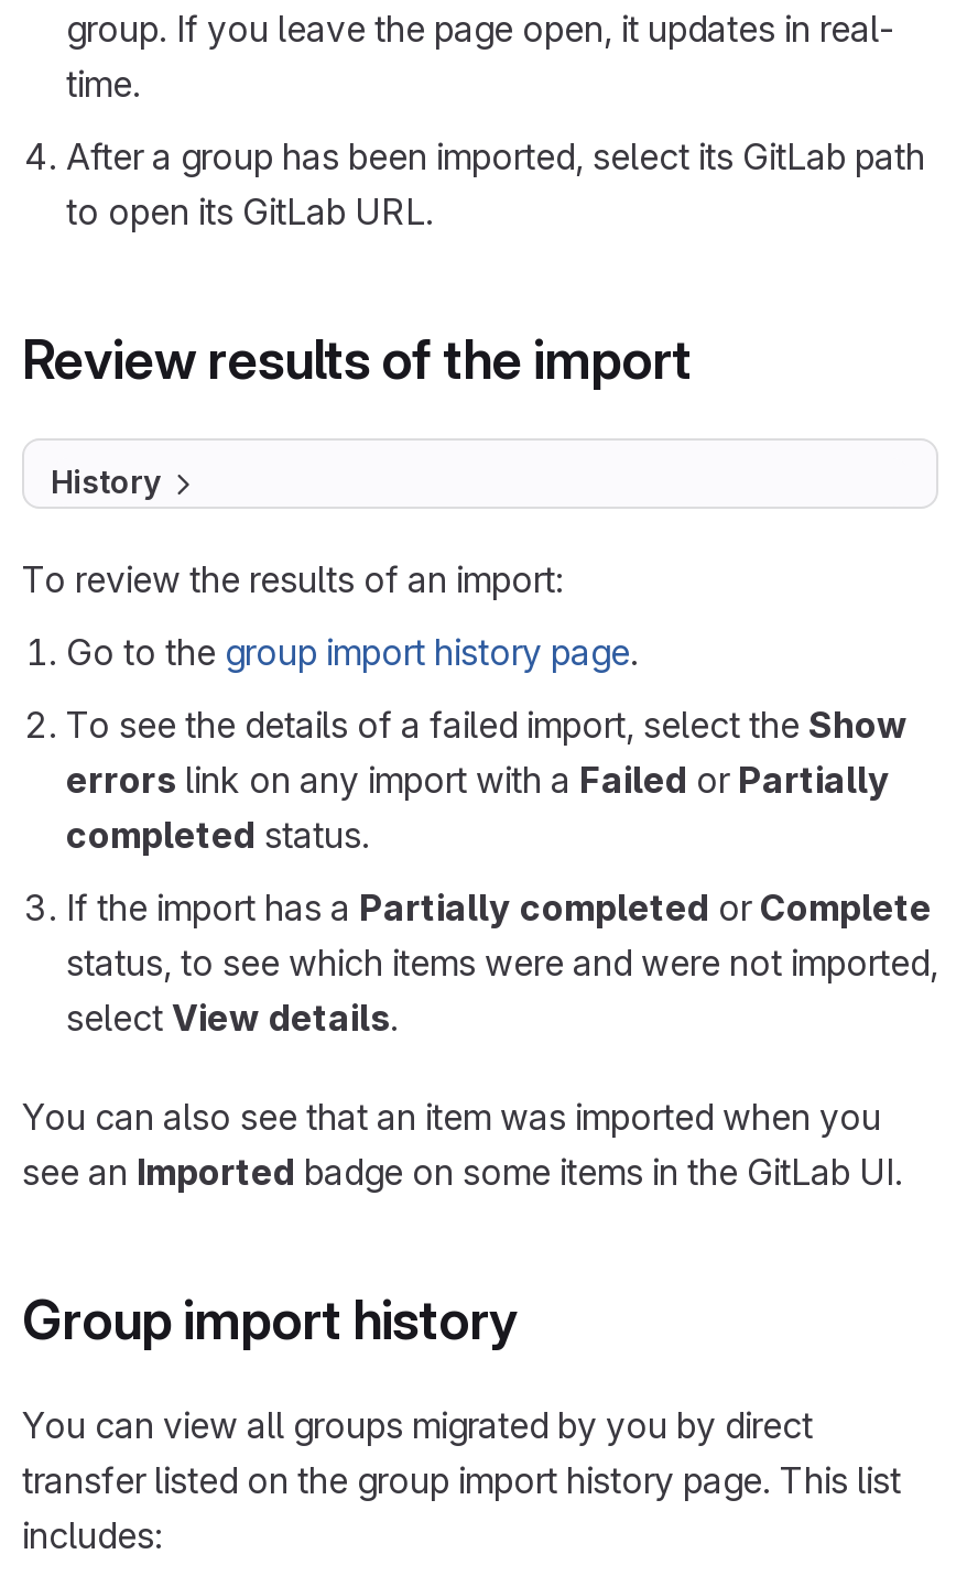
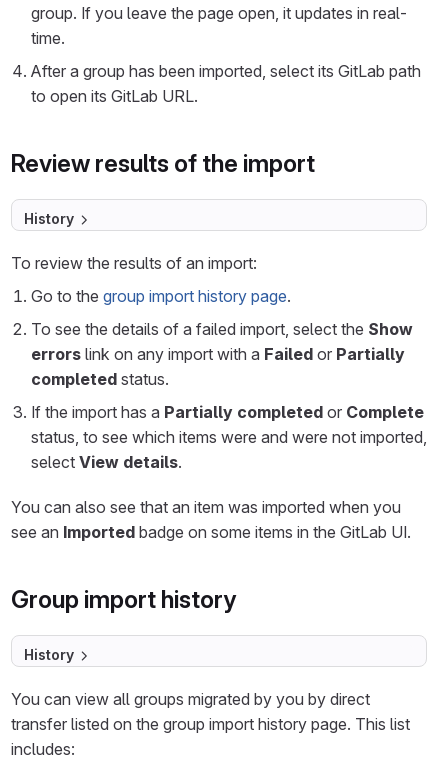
+ History
